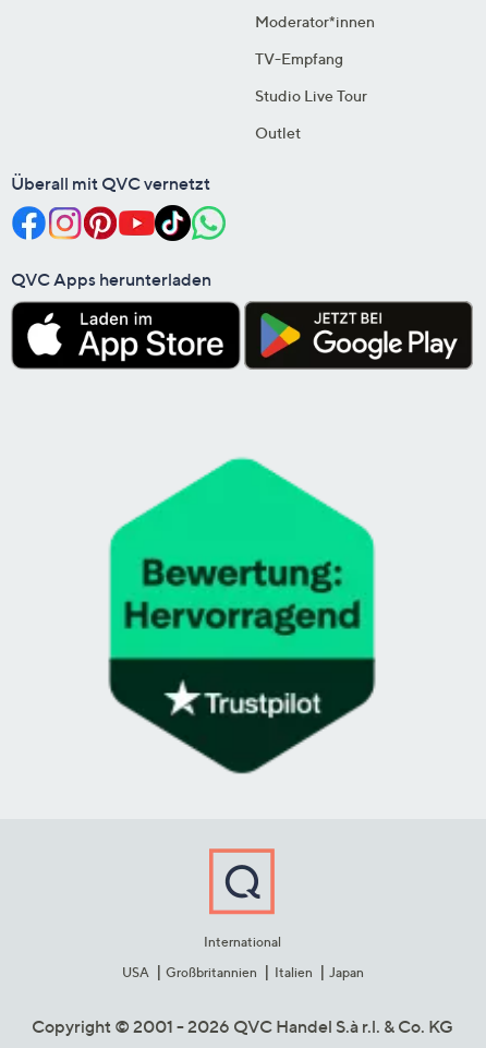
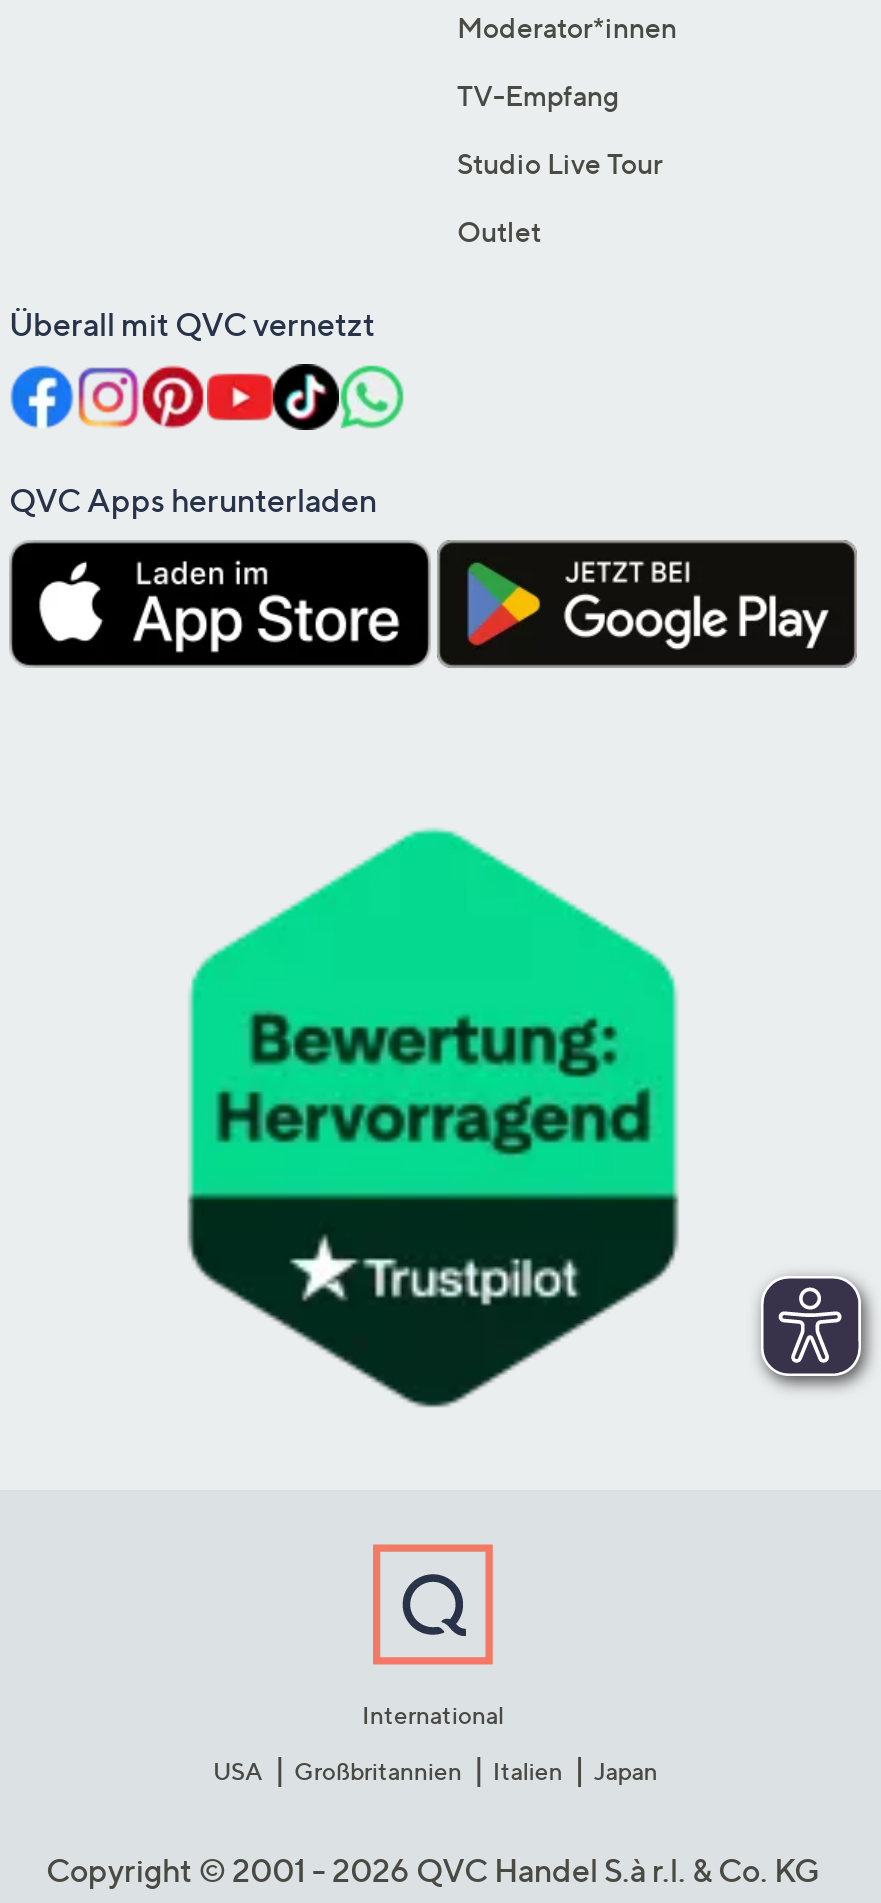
+ [image]
